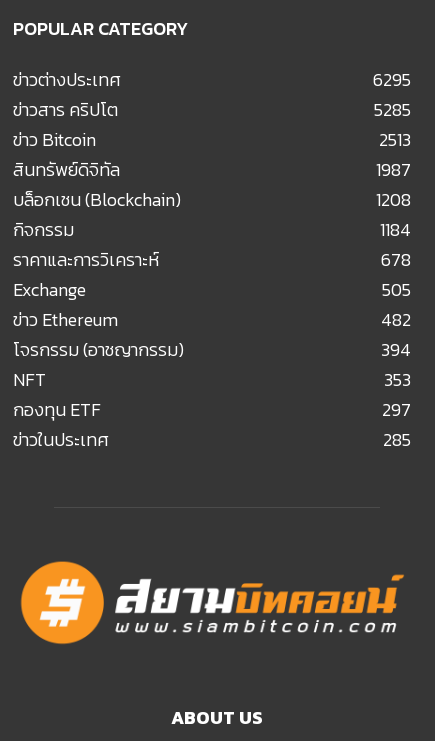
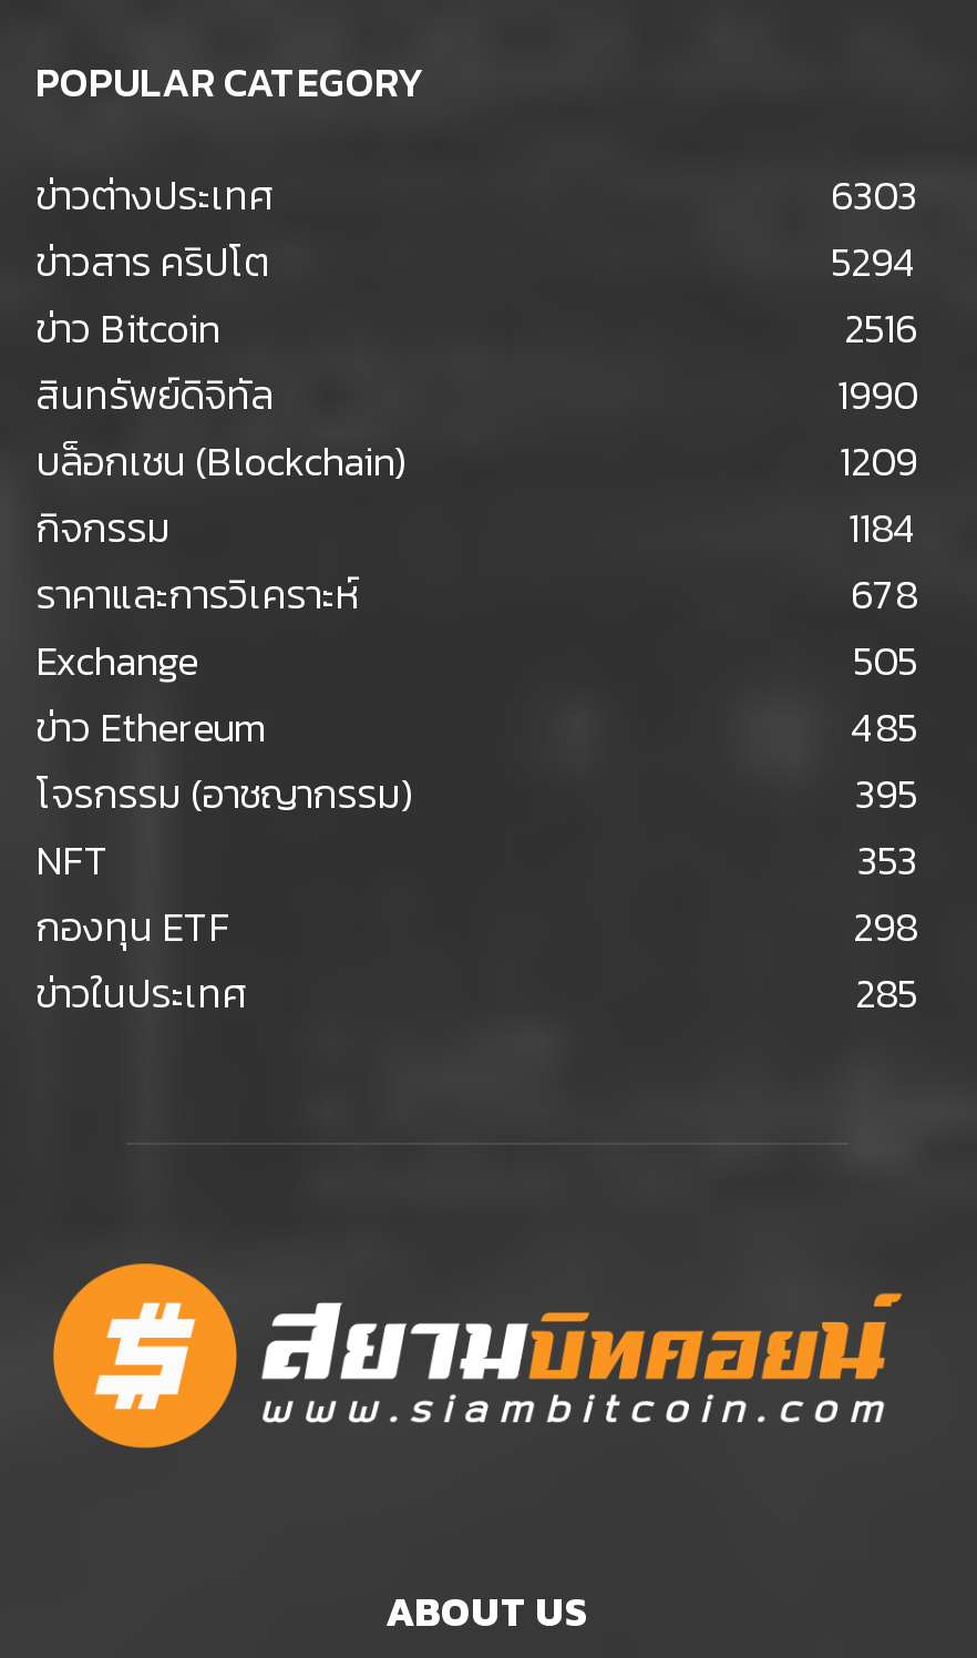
- 6295
+ 6303

- 5285
+ 5294

- 2513
+ 2516

- 1987
+ 1990

- 1208
+ 1209

- 482
+ 485

- 394
+ 395

- 297
+ 298
